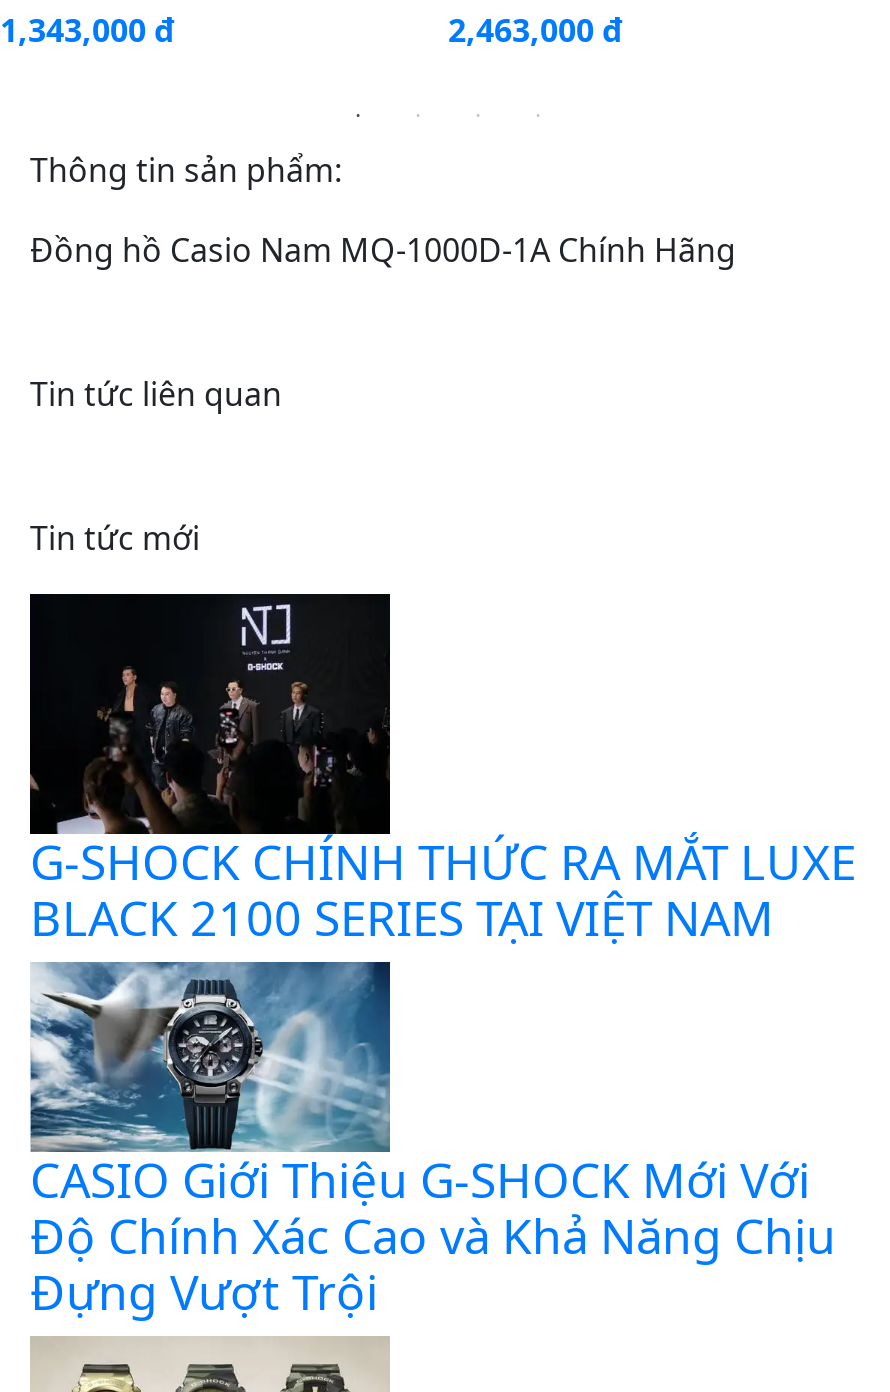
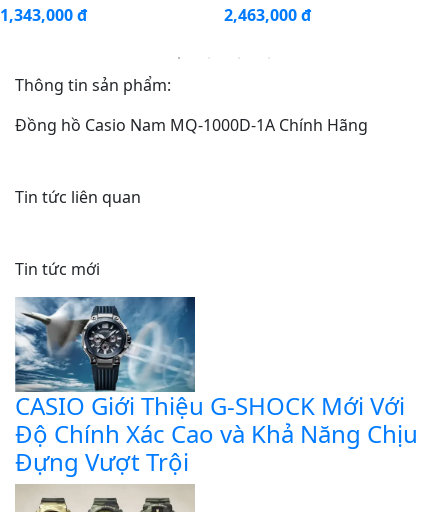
- [image]
- G-SHOCK CHÍNH THỨC RA MẮT LUXE
- BLACK 2100 SERIES TẠI VIỆT NAM
